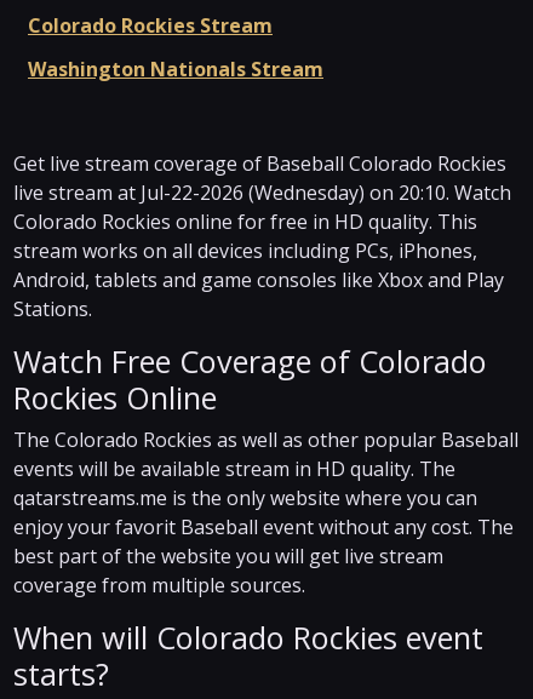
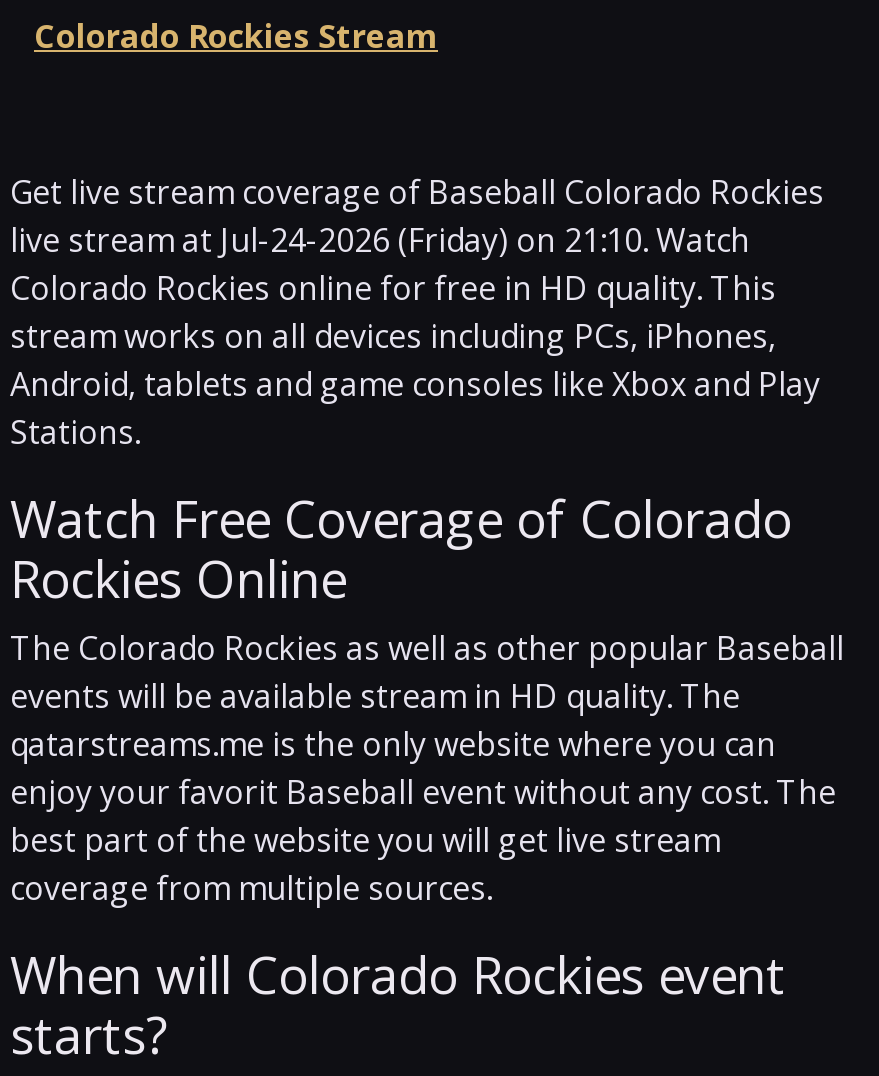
- Washington Nationals Stream

- live stream at Jul-22-2026 (Wednesday) on 20:10. Watch
+ live stream at Jul-24-2026 (Friday) on 21:10. Watch
